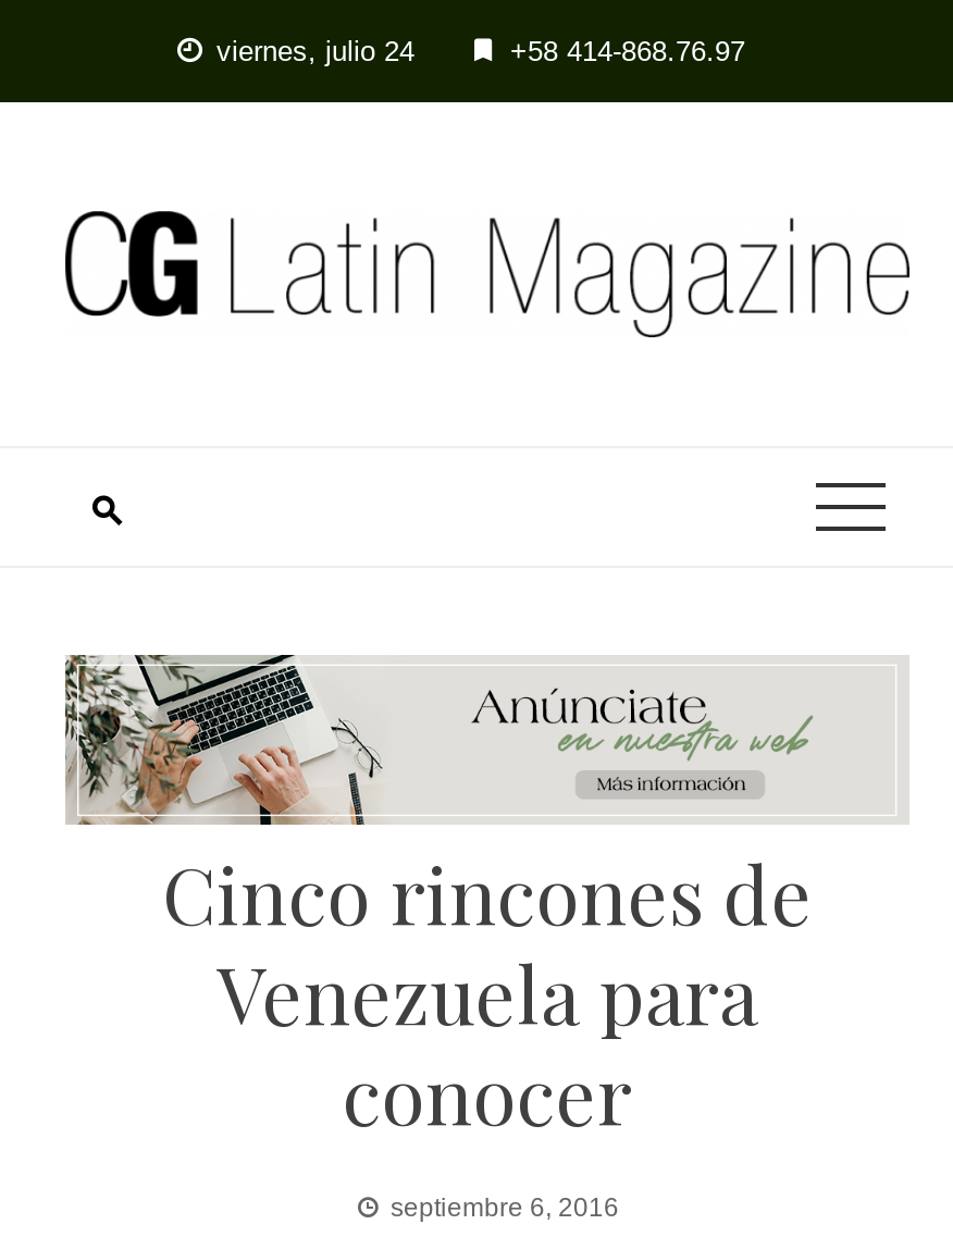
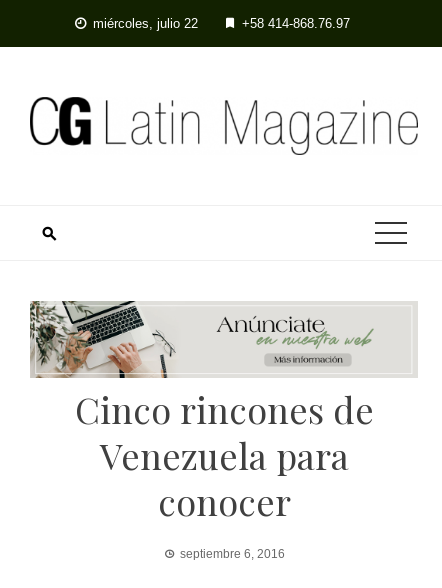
- viernes, julio 24
+ miércoles, julio 22
